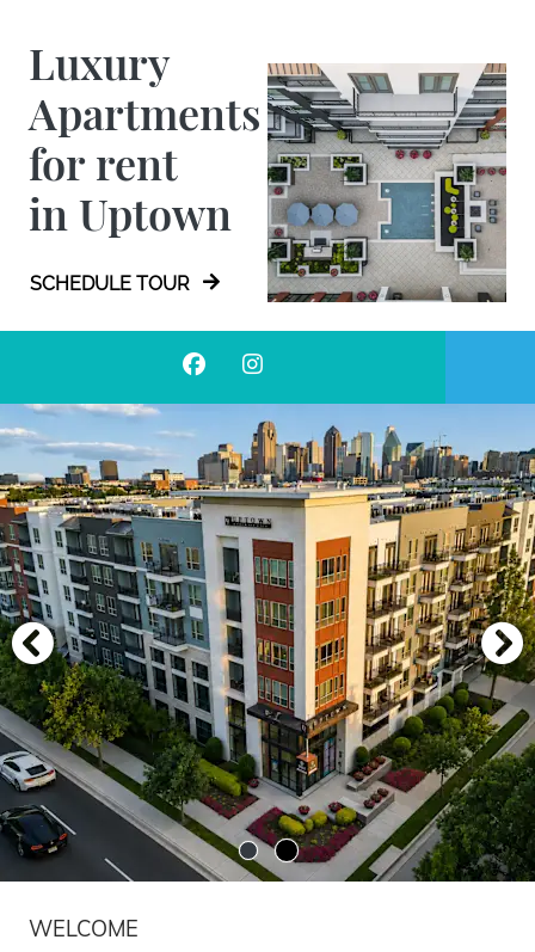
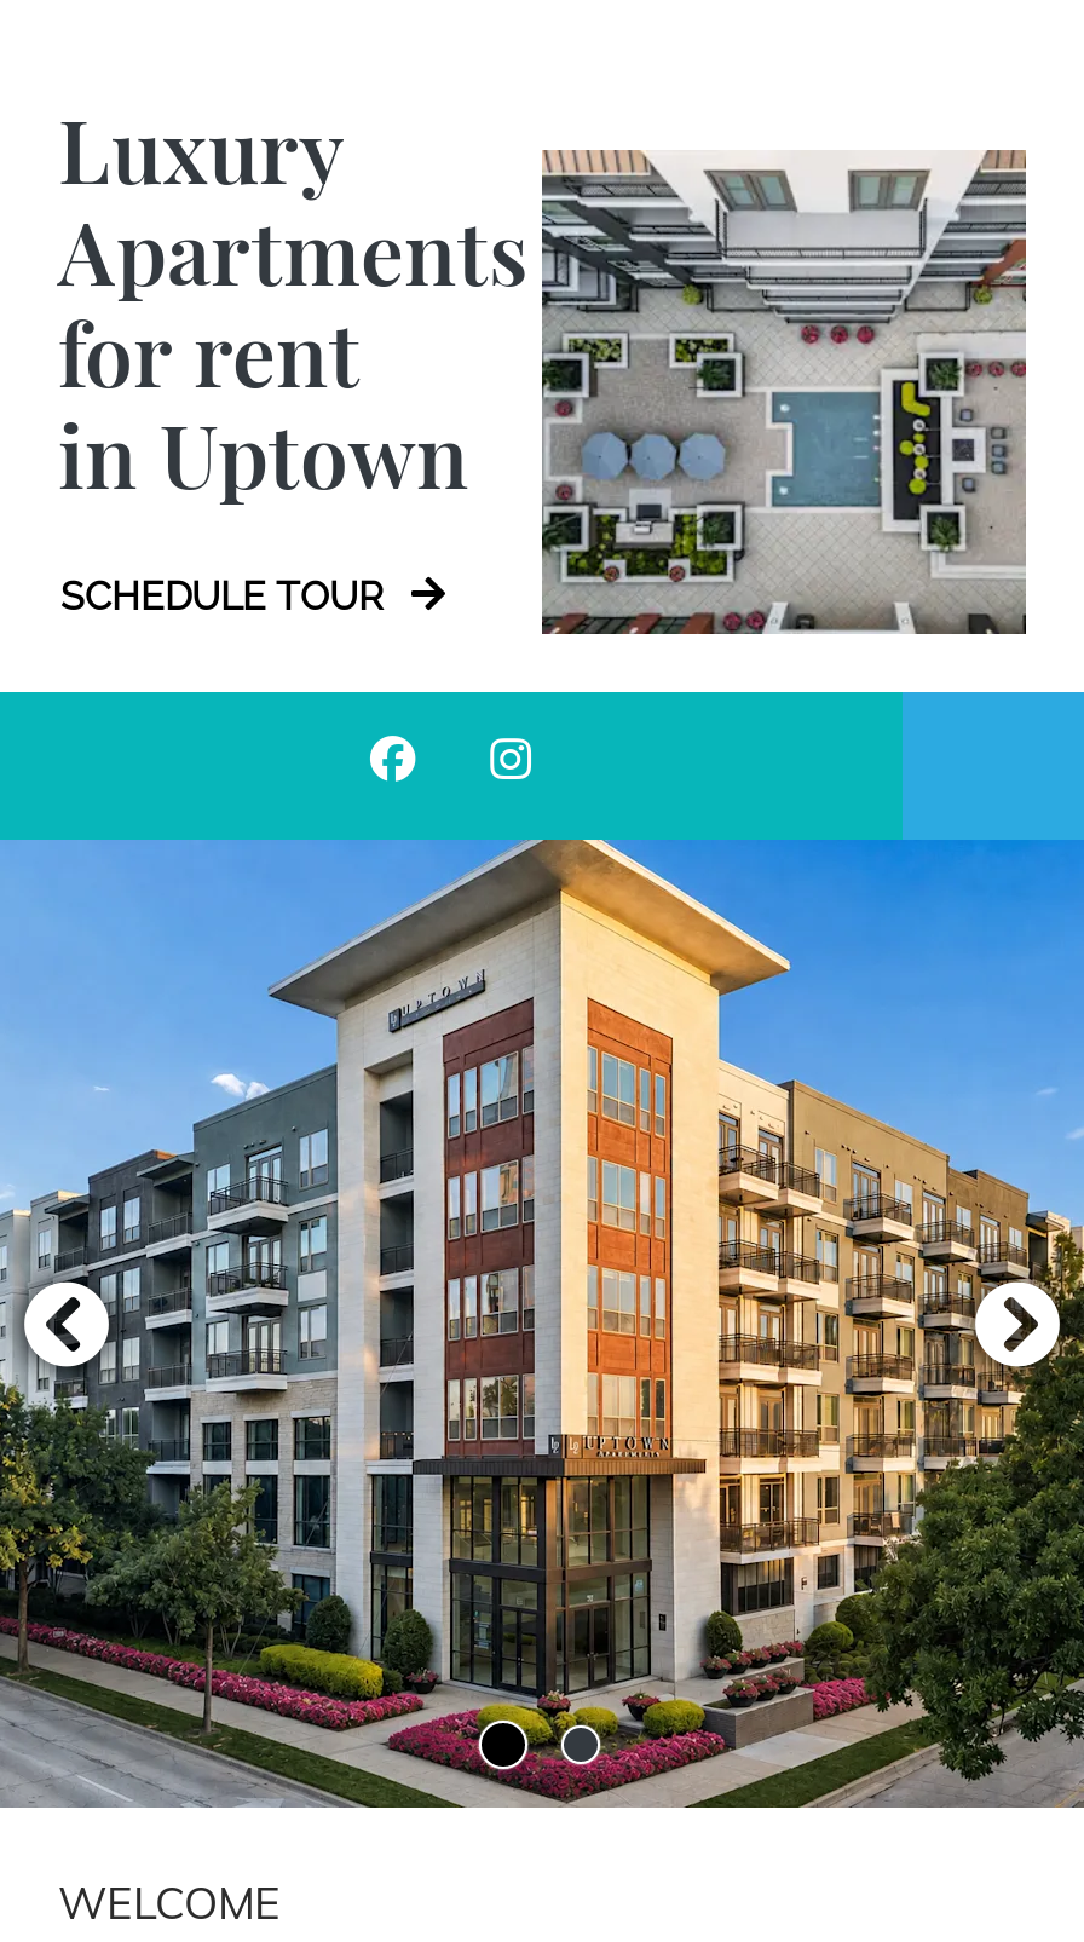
- [image]
+ [image]
